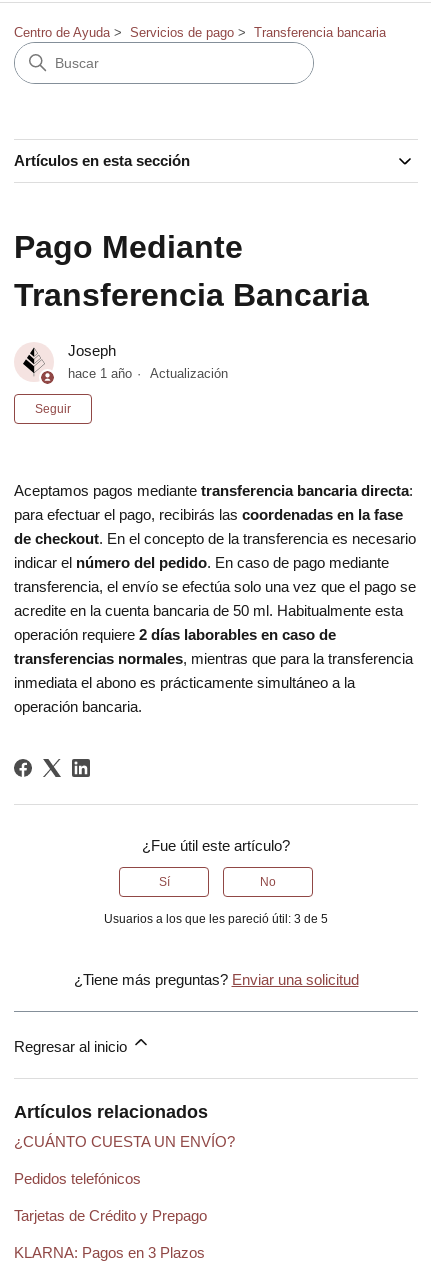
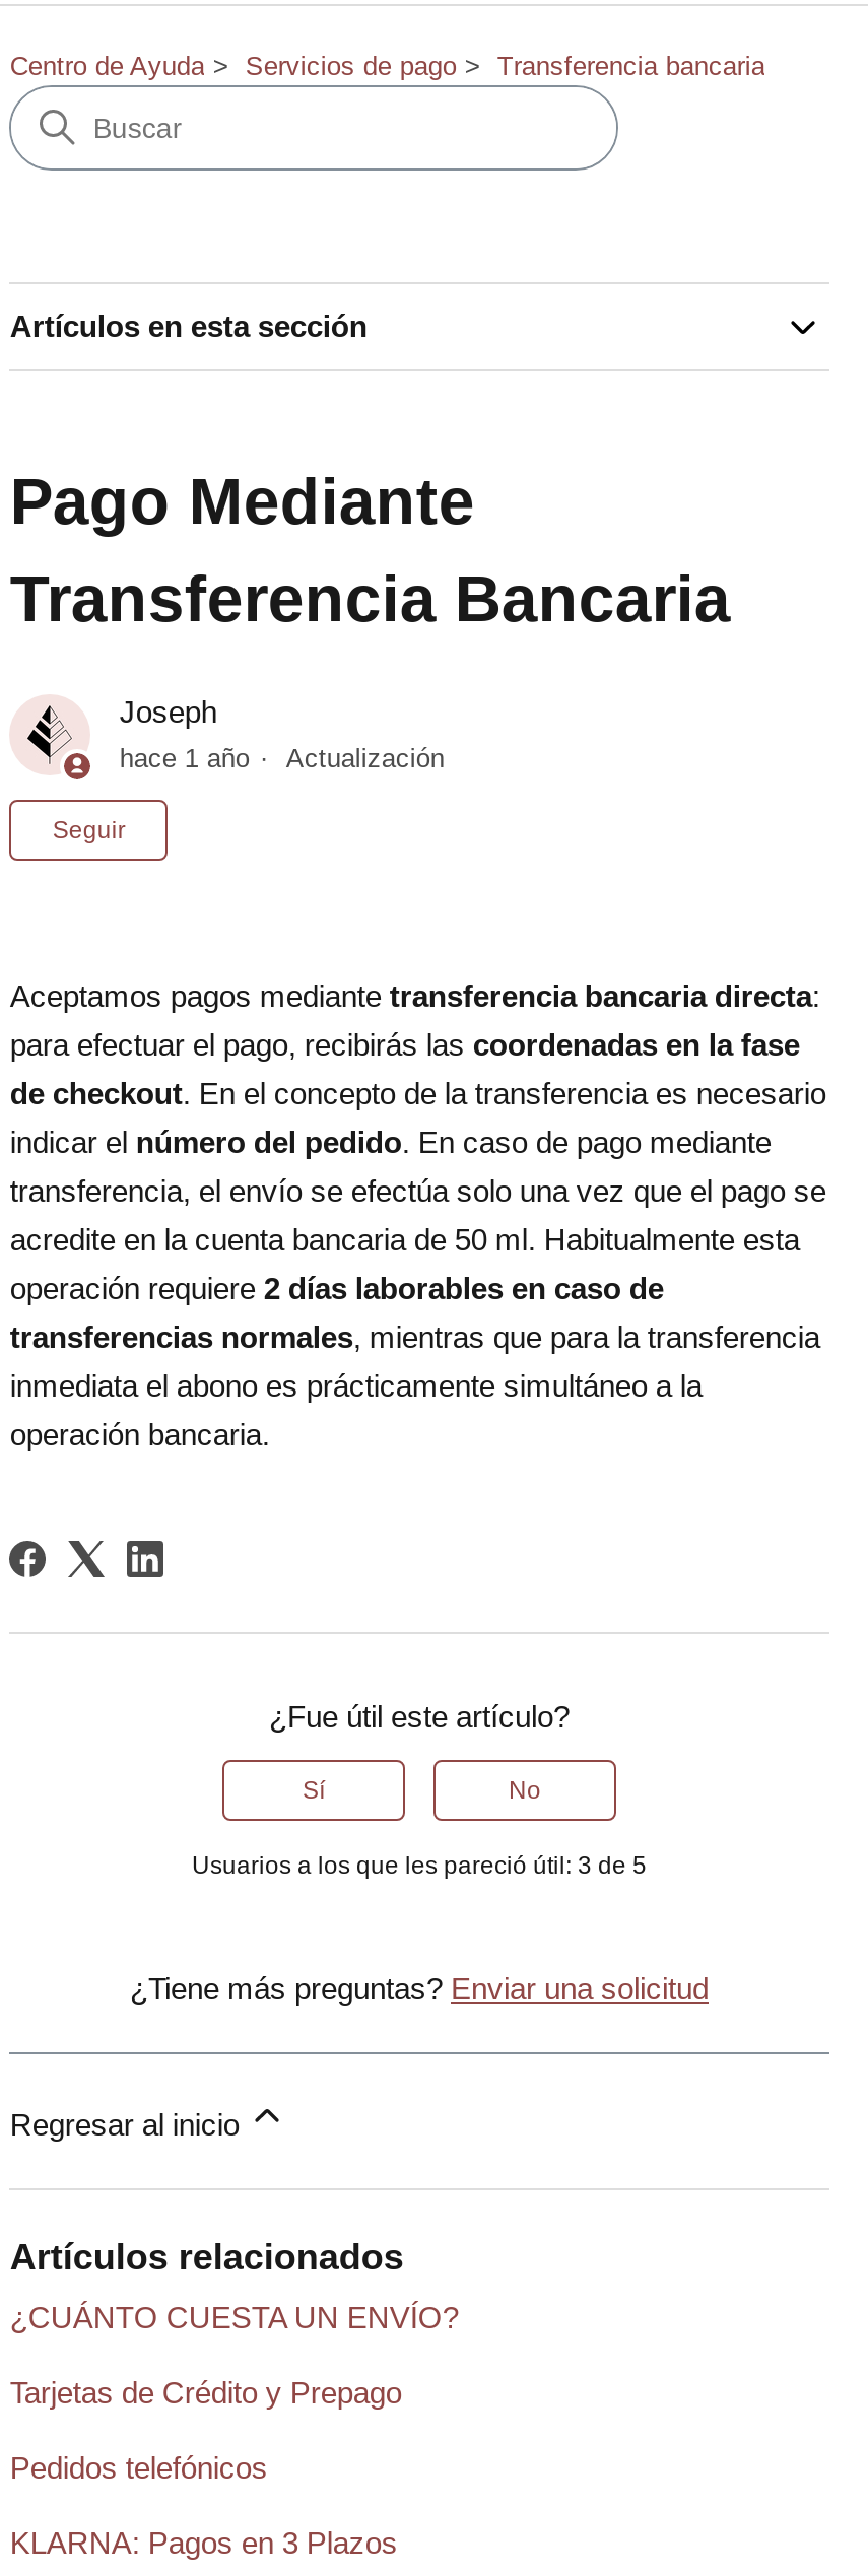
moved down: Pedidos telefónicos

moved up: Tarjetas de Crédito y Prepago
